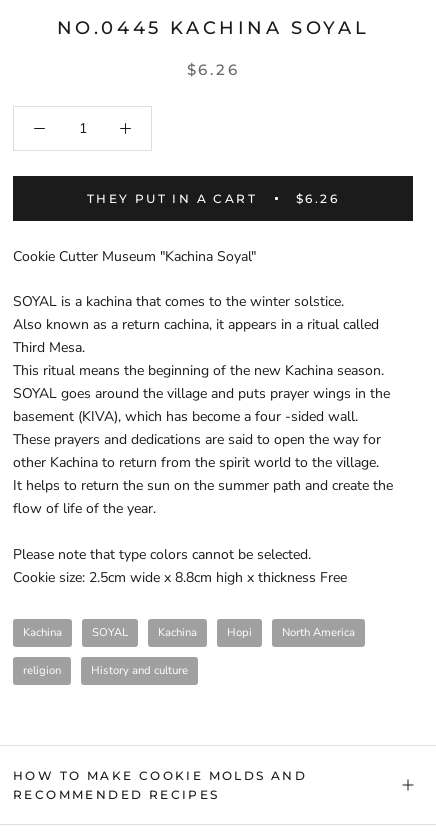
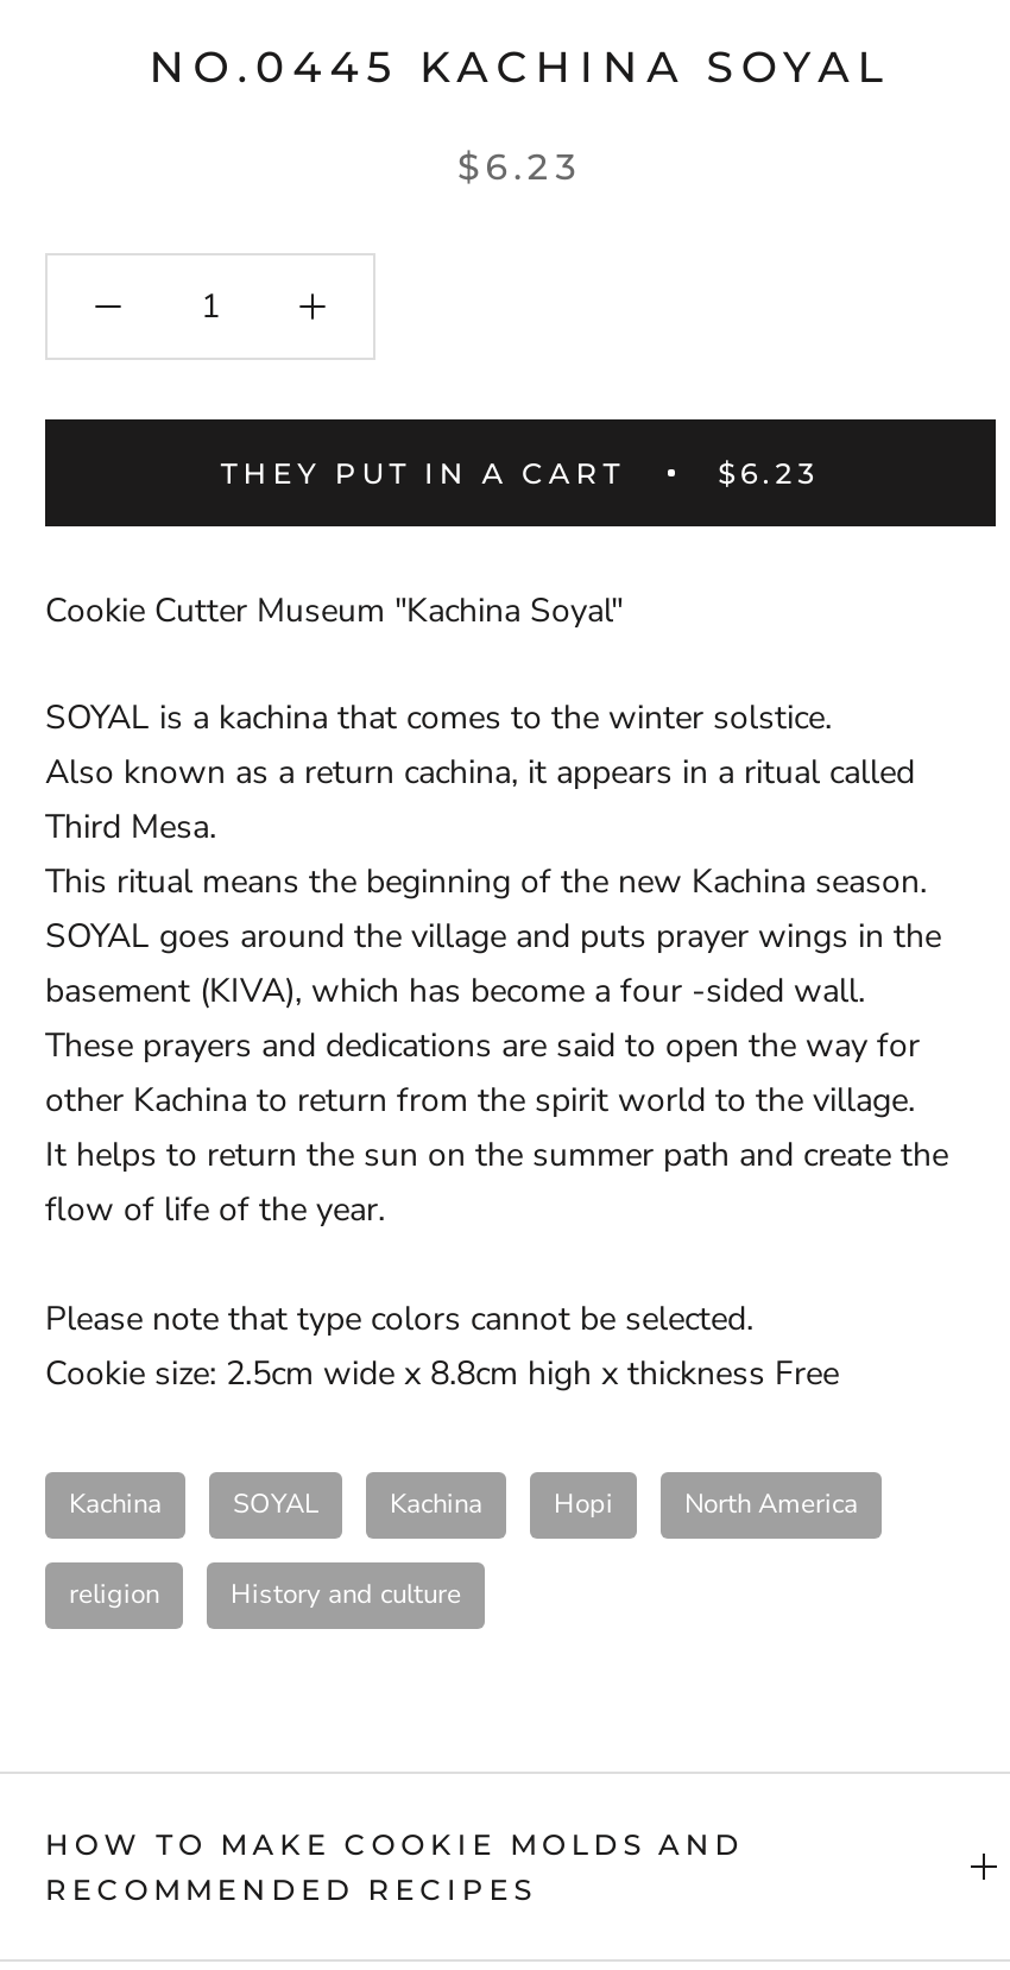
- $6.26
+ $6.23

- $6.26
+ $6.23
